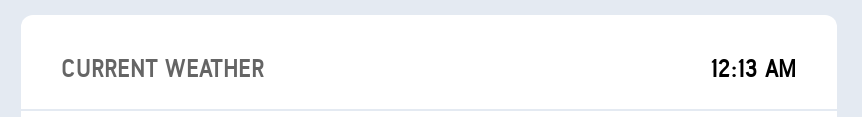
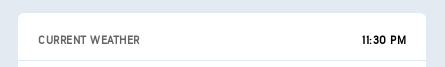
- 12:13 AM
+ 11:30 PM
